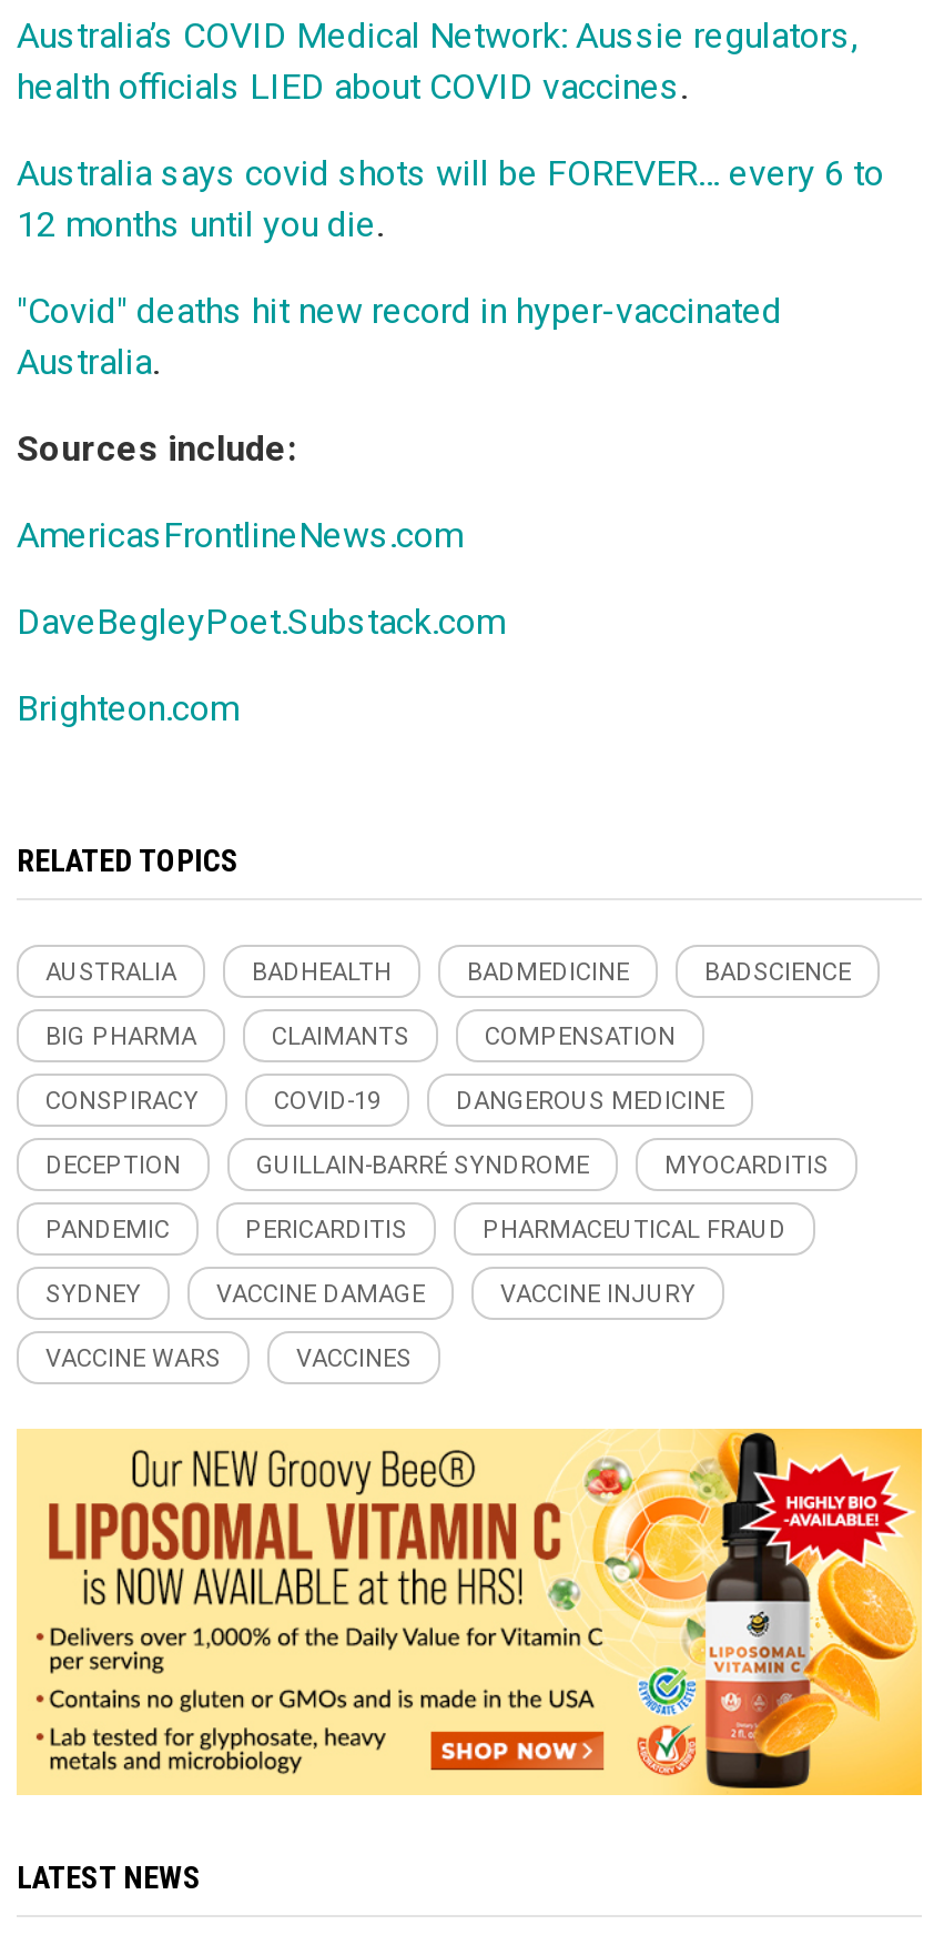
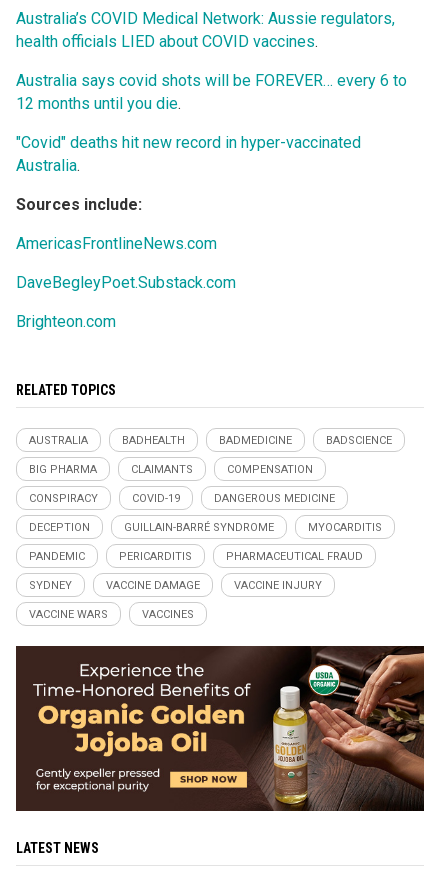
- [image]
+ [image]
